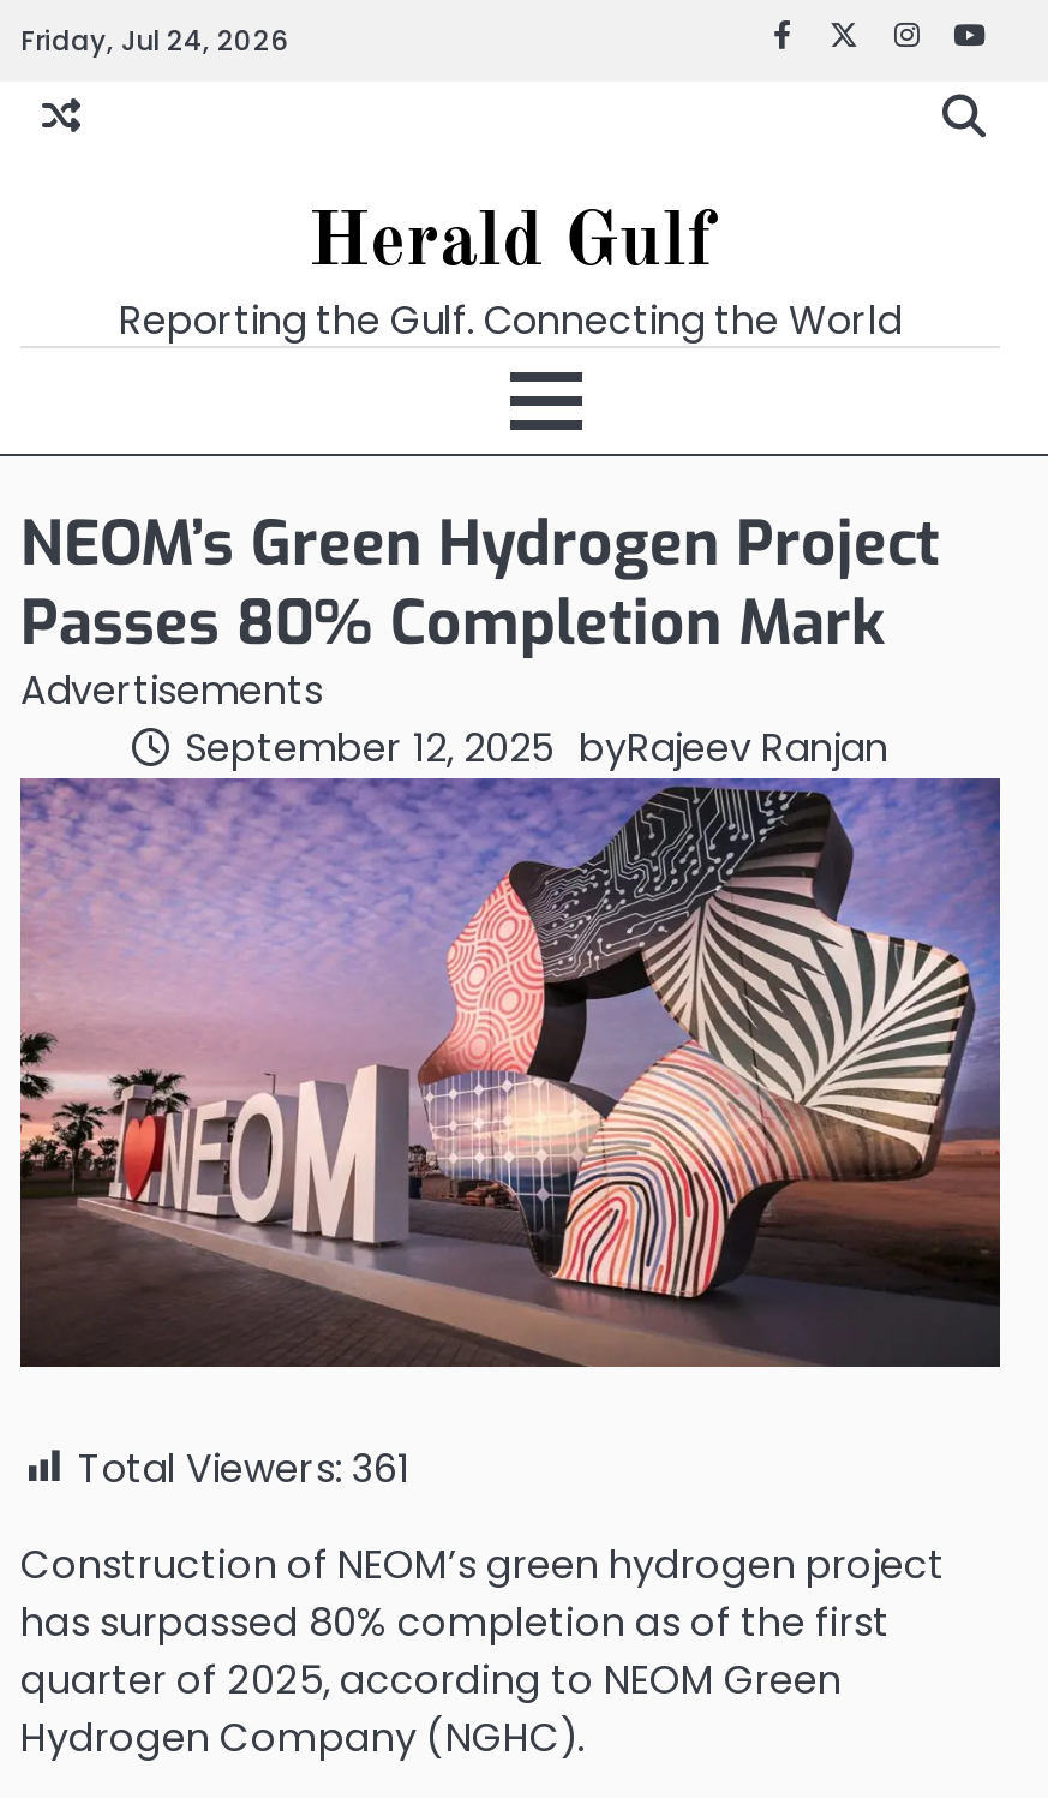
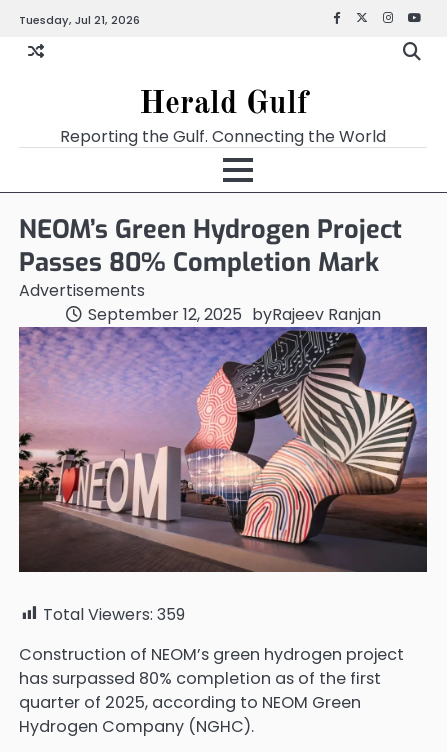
- Friday, Jul 24, 2026
+ Tuesday, Jul 21, 2026

- Total Viewers: 361
+ Total Viewers: 359
